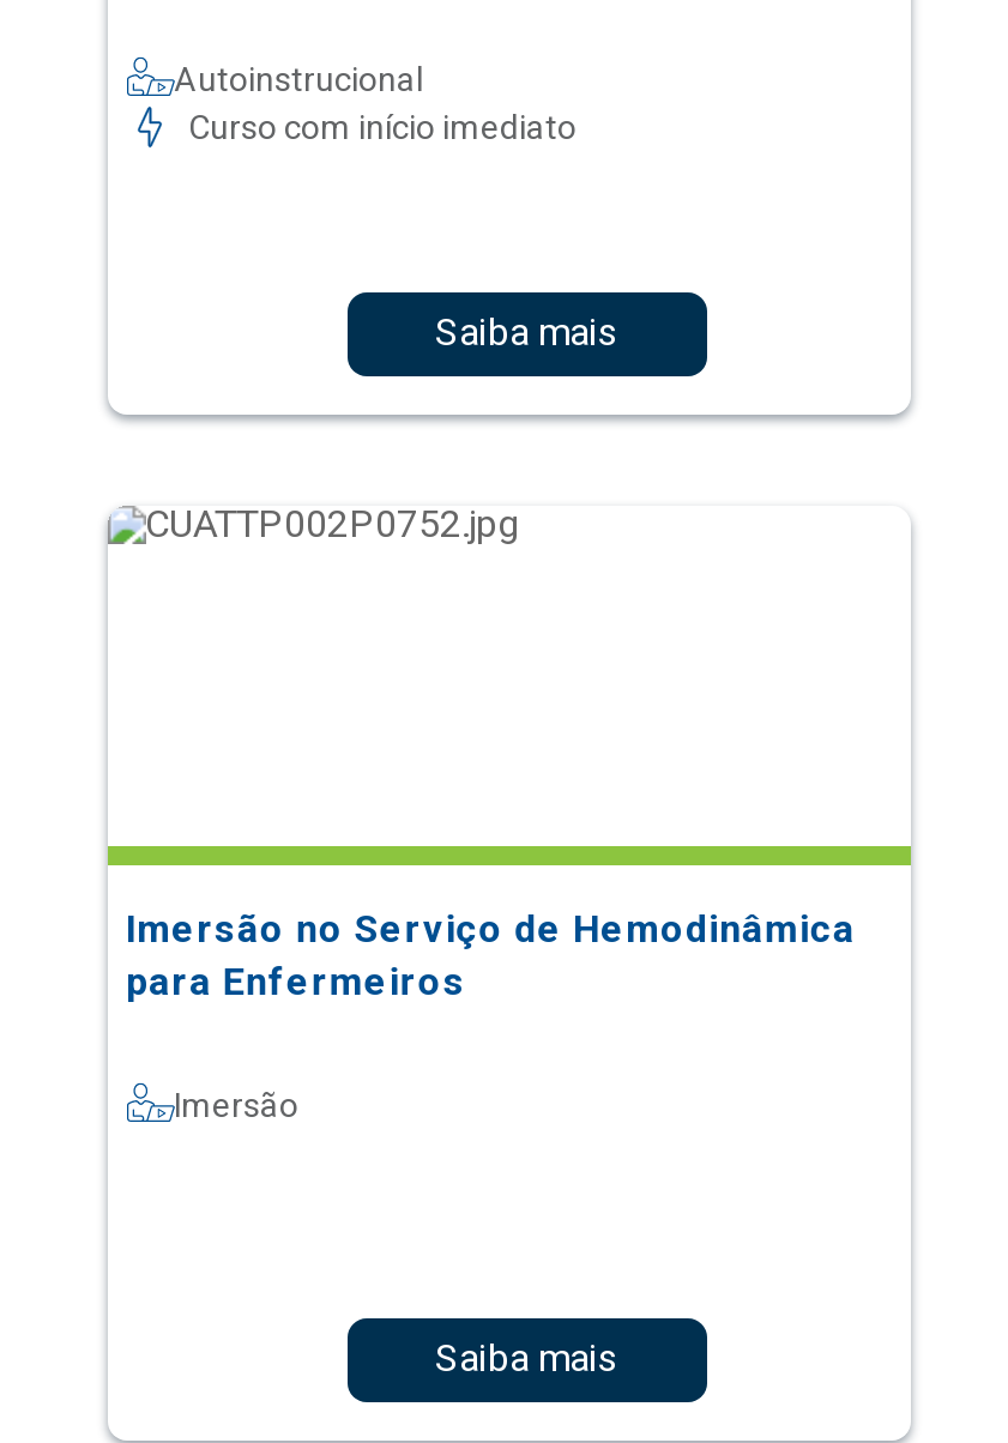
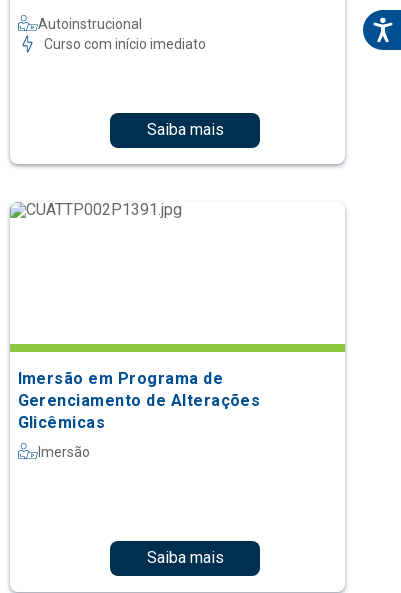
+ [image]

- Imersão no Serviço de Hemodinâmica
- para Enfermeiros
+ Imersão em Programa de
+ Gerenciamento de Alterações
+ Glicêmicas
